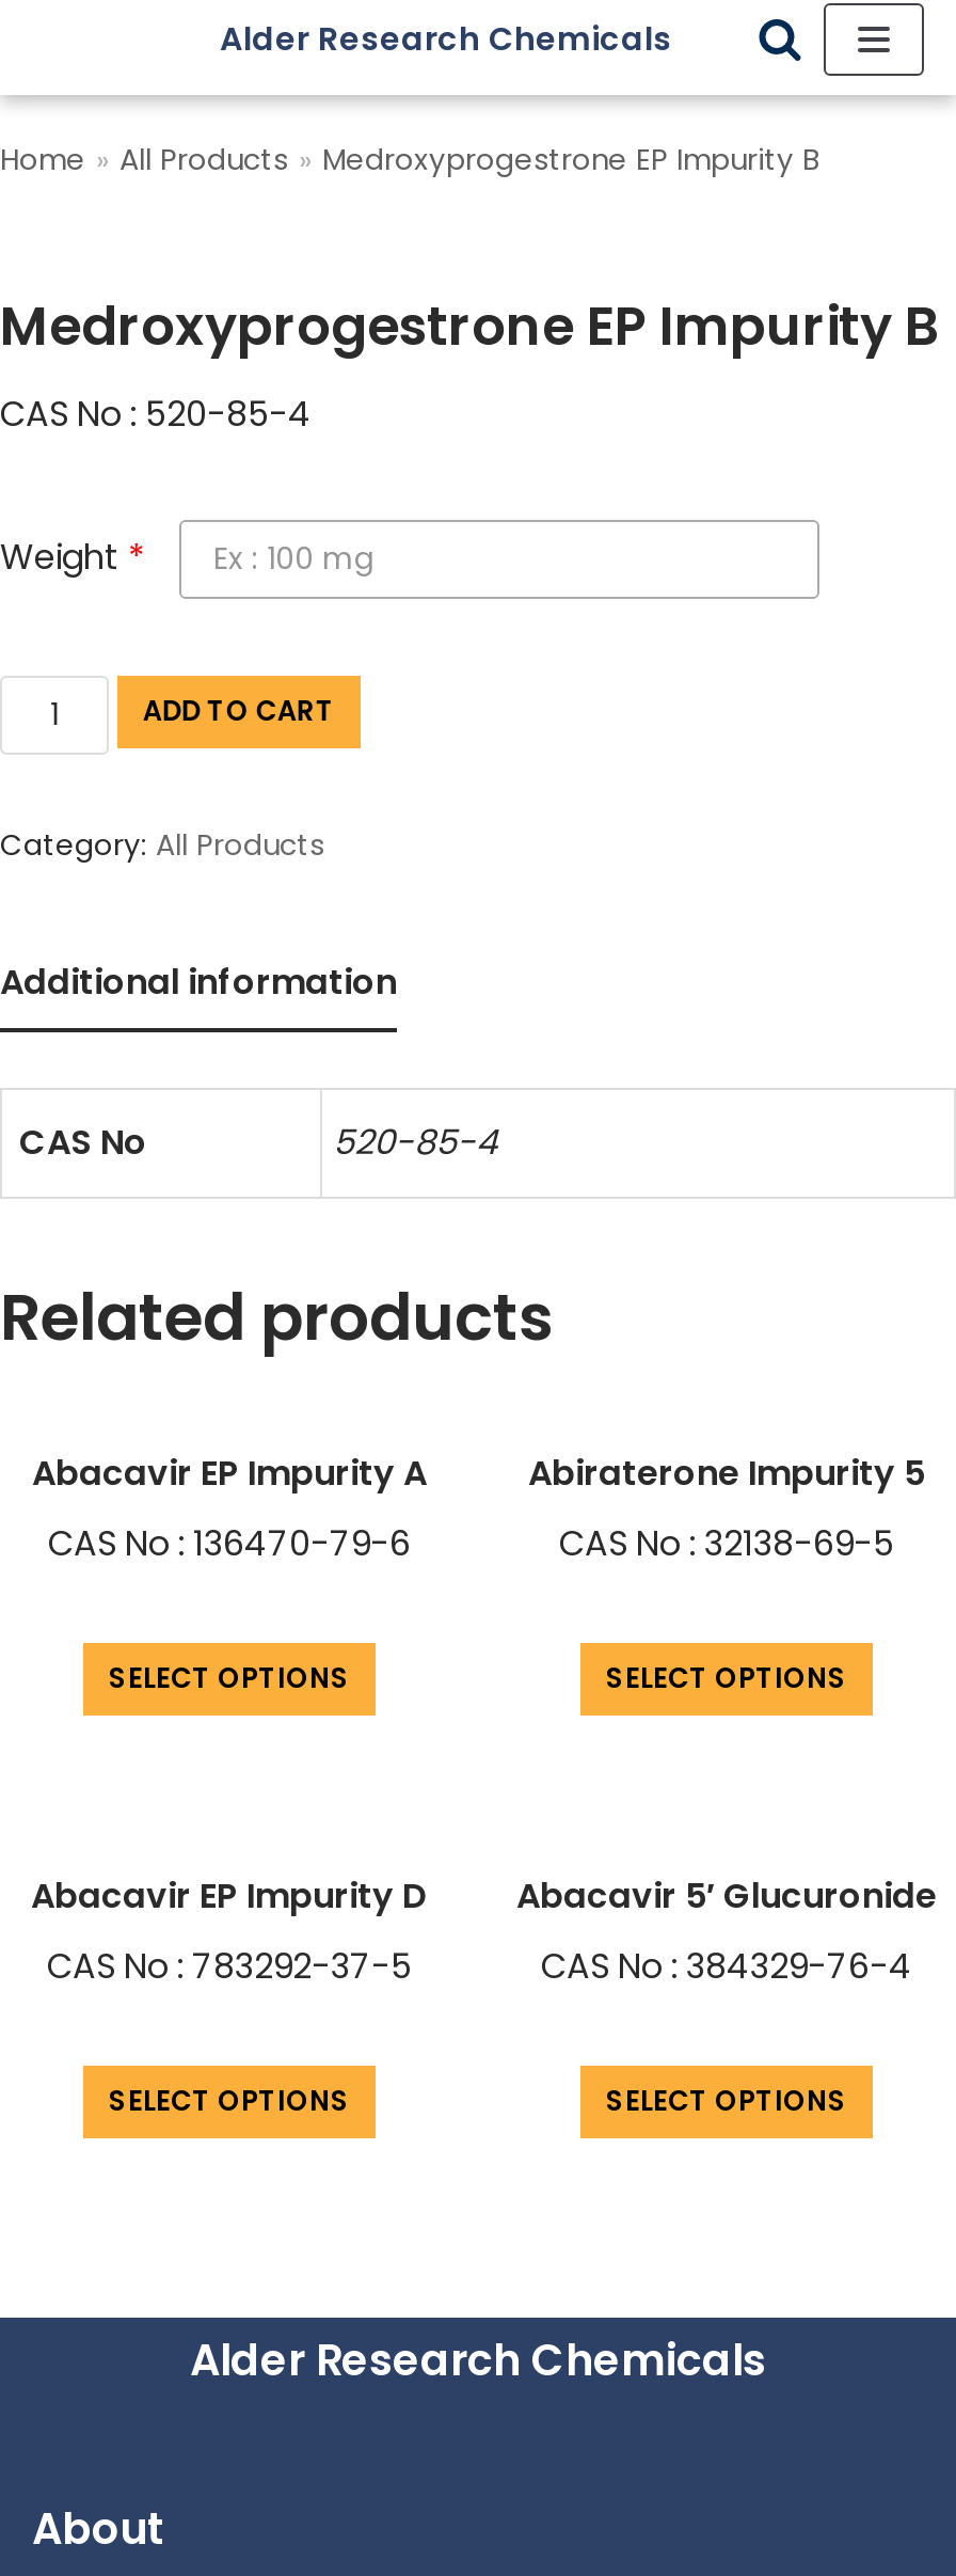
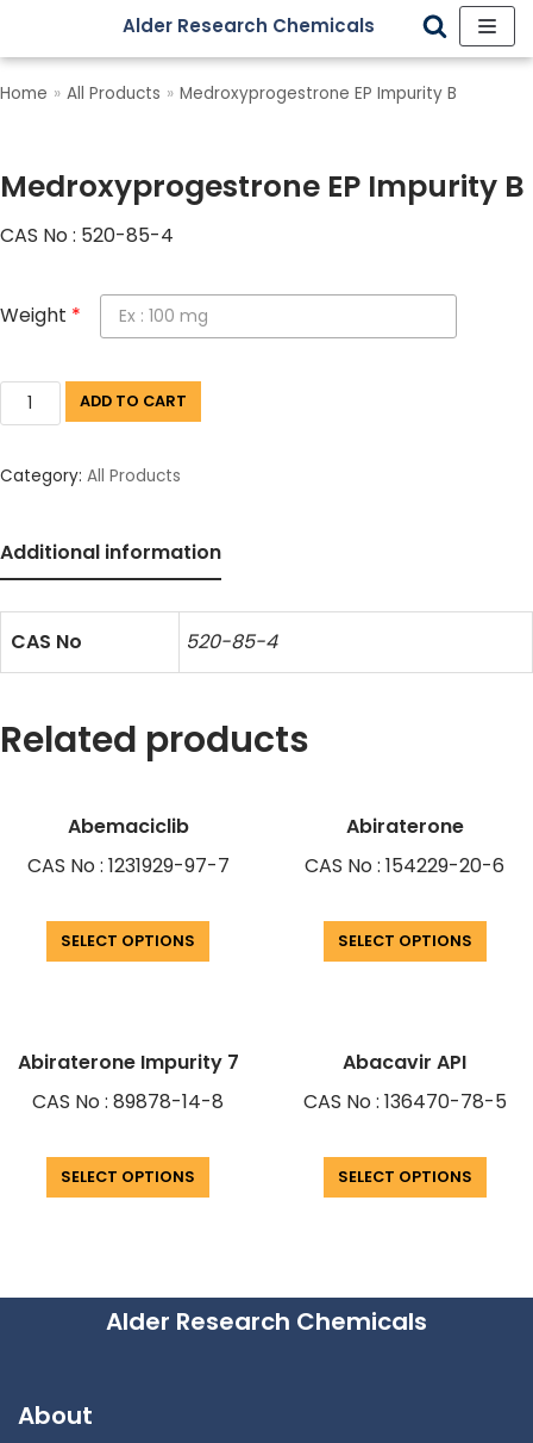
- Abacavir EP Impurity A
- CAS No : 136470-79-6
+ Abemaciclib
+ CAS No : 1231929-97-7

- Abiraterone Impurity 5
- CAS No : 32138-69-5
+ Abiraterone
+ CAS No : 154229-20-6

- Abacavir EP Impurity D
- CAS No : 783292-37-5
+ Abiraterone Impurity 7
+ CAS No : 89878-14-8

- Abacavir 5′ Glucuronide
- CAS No : 384329-76-4
+ Abacavir API
+ CAS No : 136470-78-5
